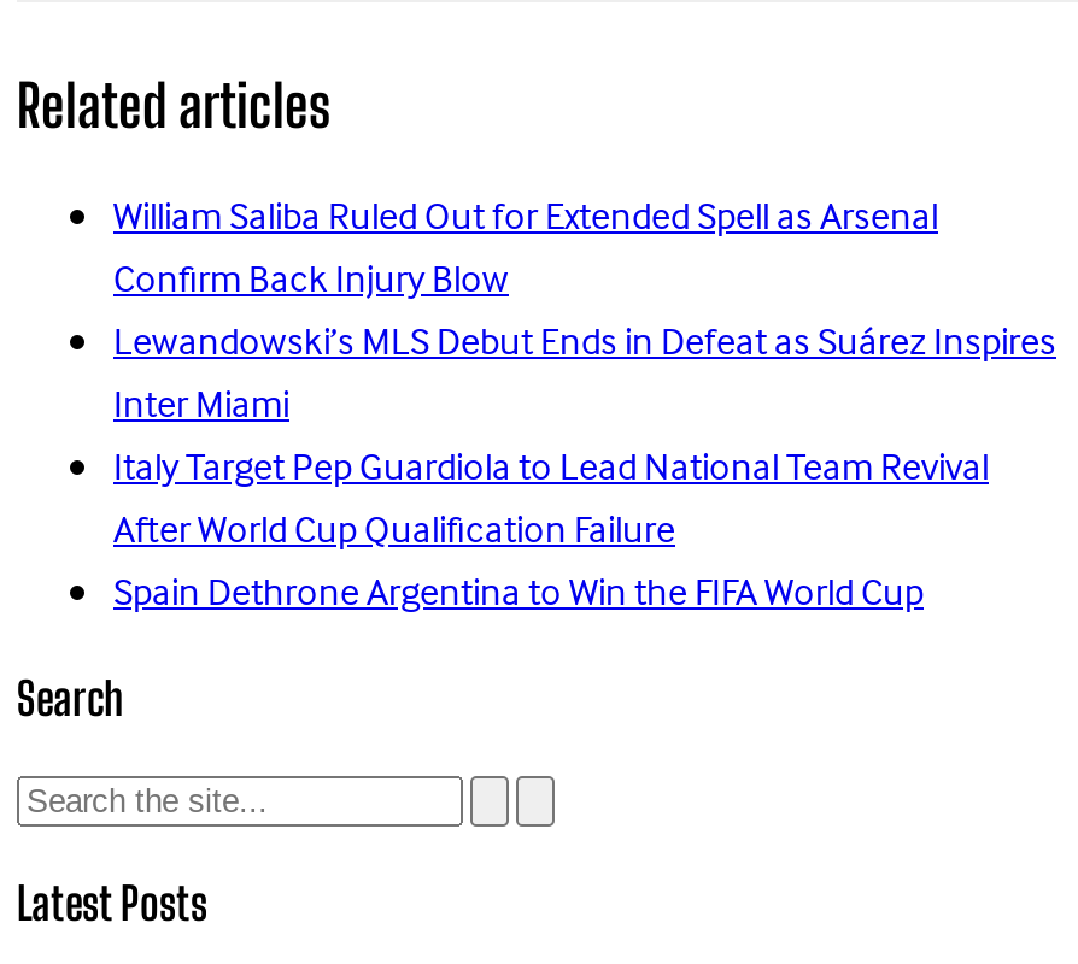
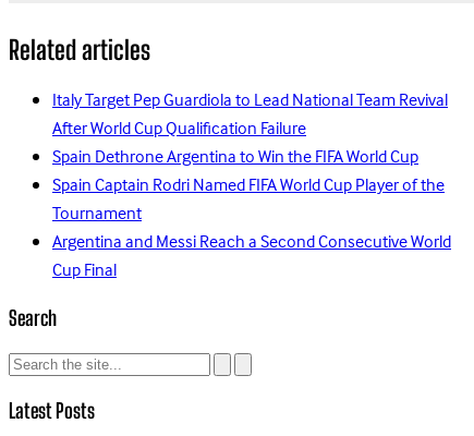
- William Saliba Ruled Out for Extended Spell as Arsenal
- Confirm Back Injury Blow
- Lewandowski’s MLS Debut Ends in Defeat as Suárez Inspires
- Inter Miami

moved up: Italy Target Pep Guardiola to Lead National Team Revival | After World Cup Qualification Failure | Spain Dethrone Argentina to Win the FIFA World Cup

+ Spain Captain Rodri Named FIFA World Cup Player of the
+ Tournament
+ Argentina and Messi Reach a Second Consecutive World
+ Cup Final
